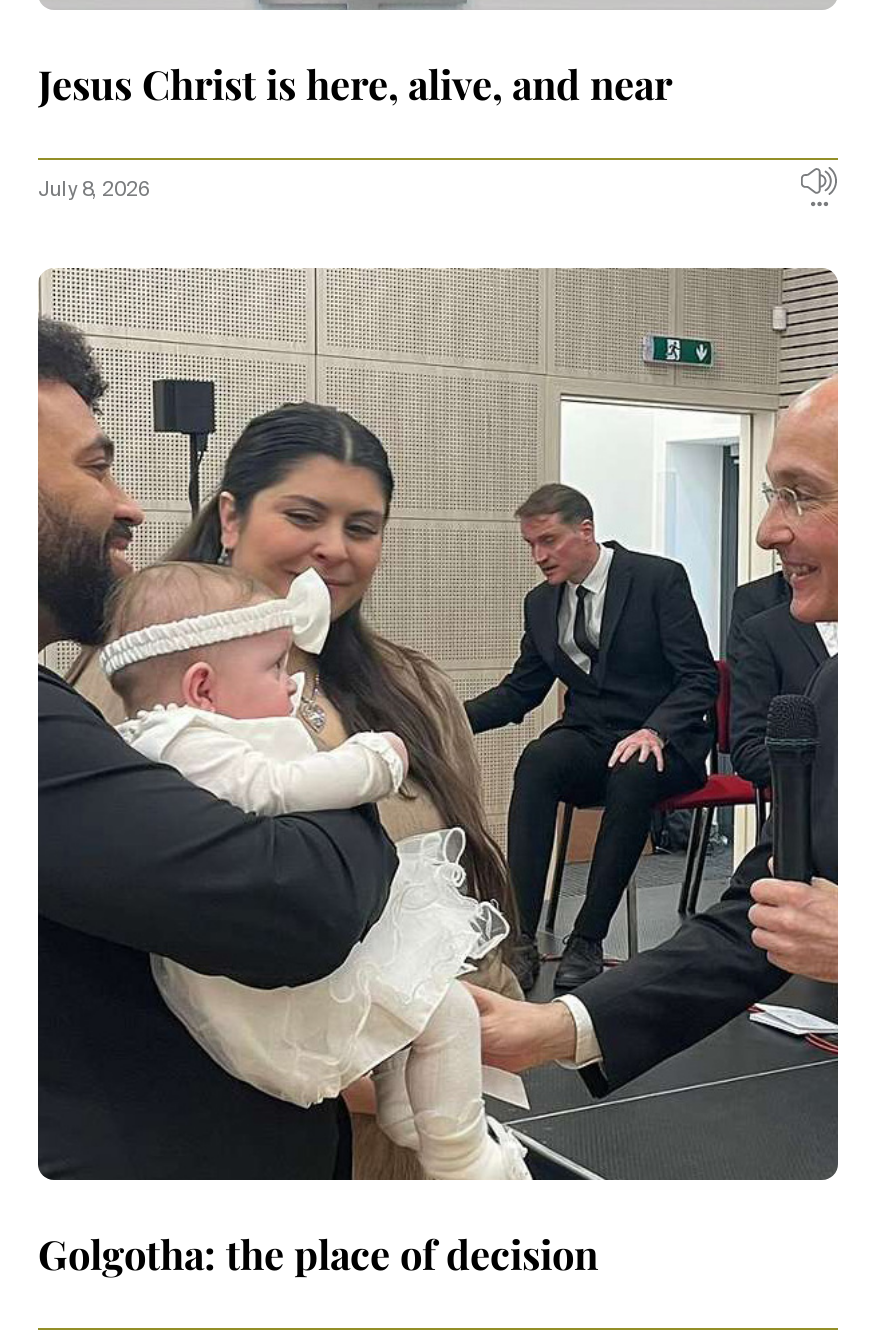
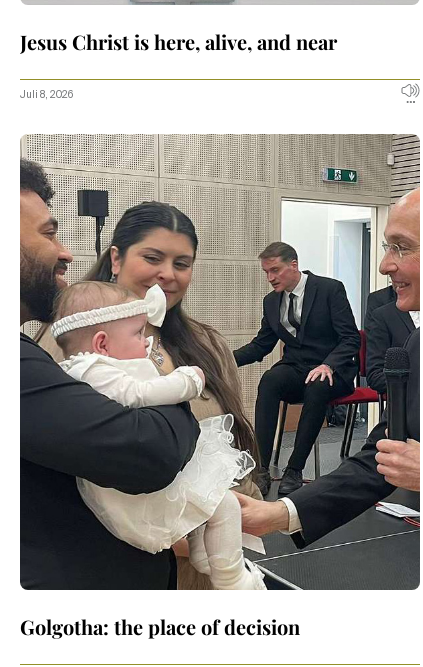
- July 8, 2026
+ Juli 8, 2026
